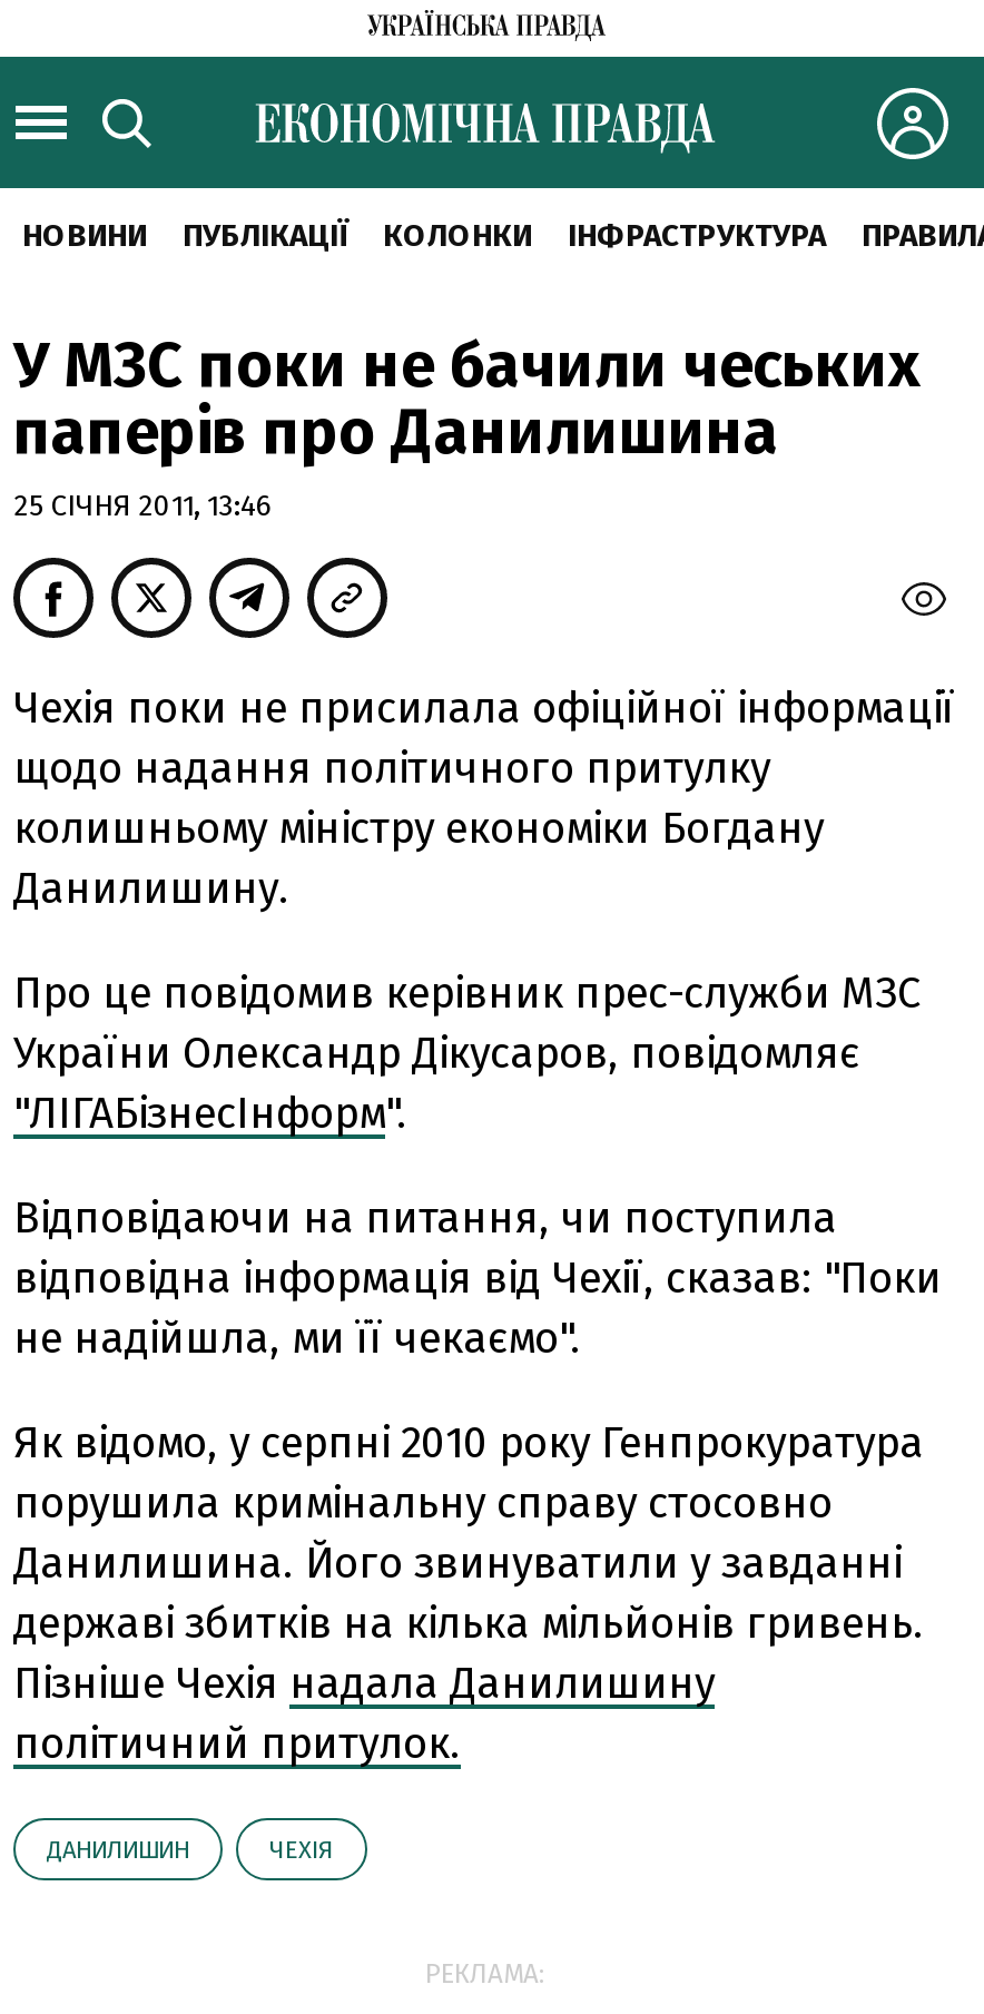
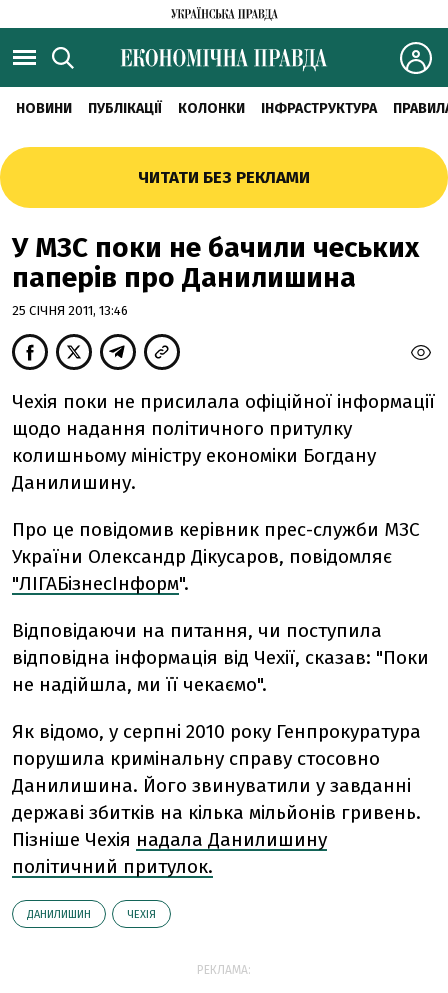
+ ЧИТАТИ БЕЗ РЕКЛАМИ
